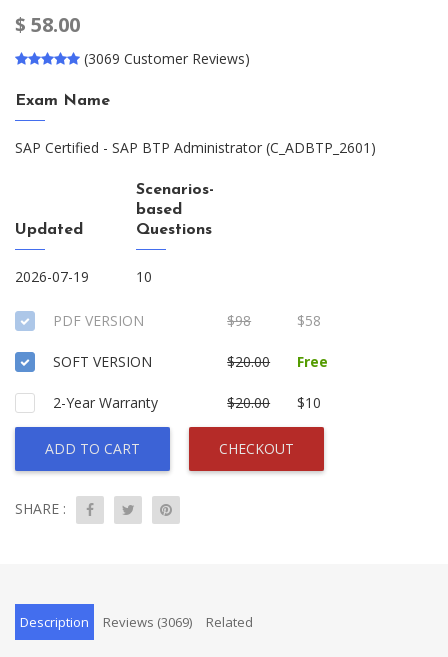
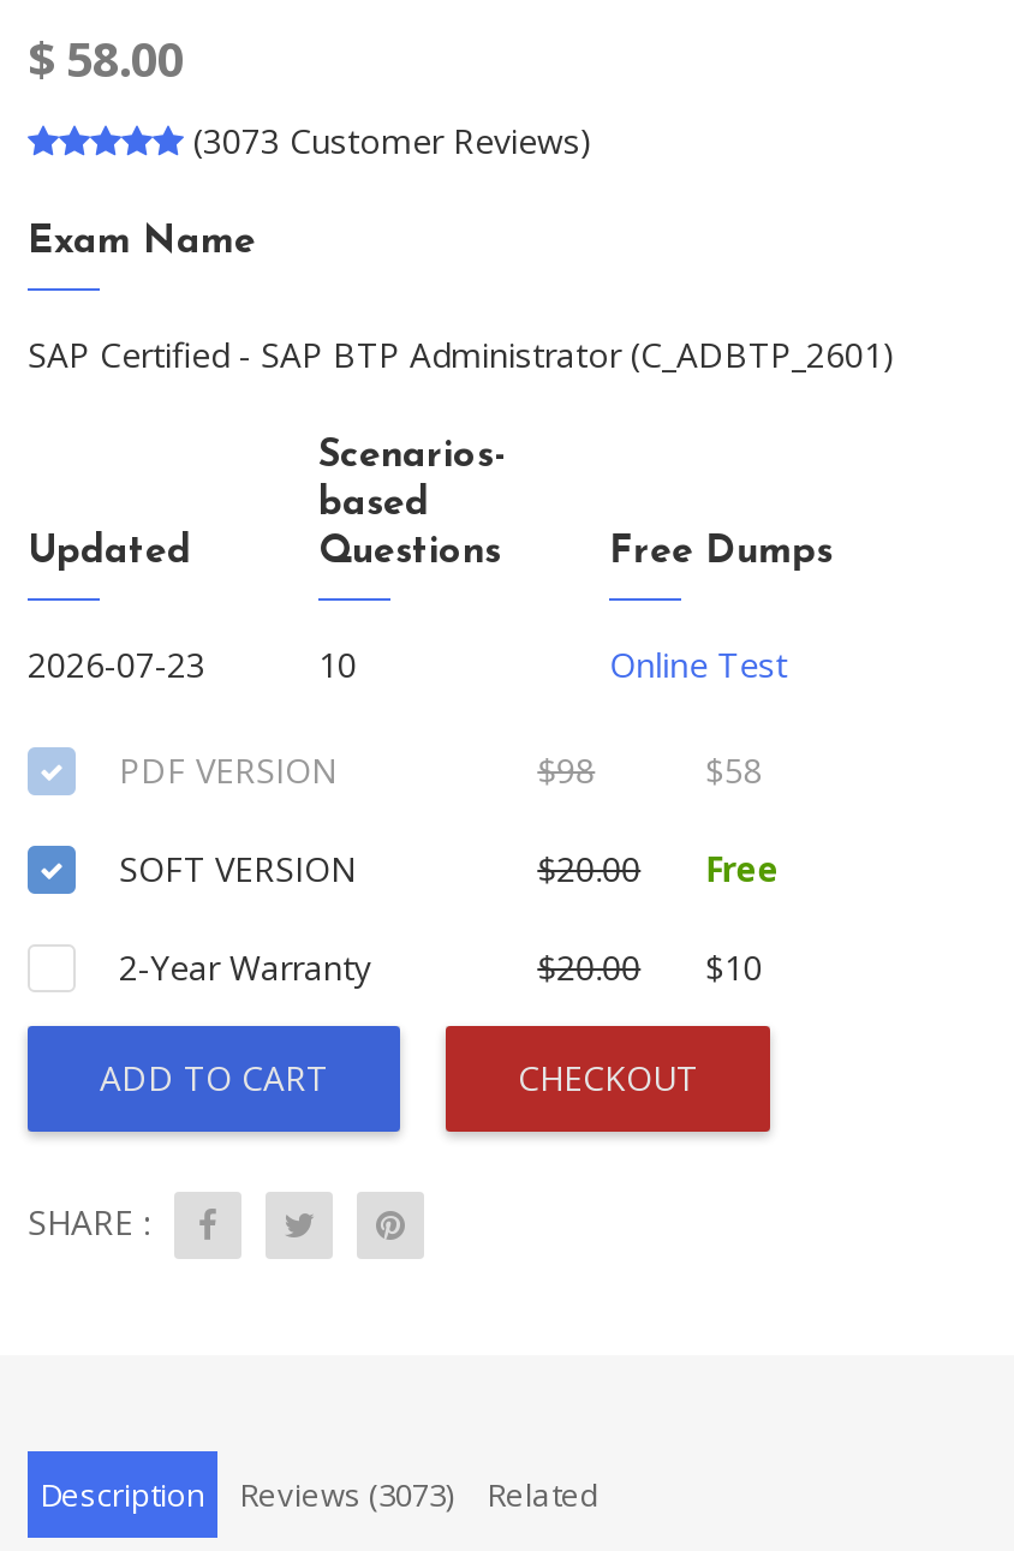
- (3069 Customer Reviews)
+ (3073 Customer Reviews)

+ Free Dumps
+ Online Test

- 2026-07-19
+ 2026-07-23

- Description Reviews (3069) Related
+ Description Reviews (3073) Related
